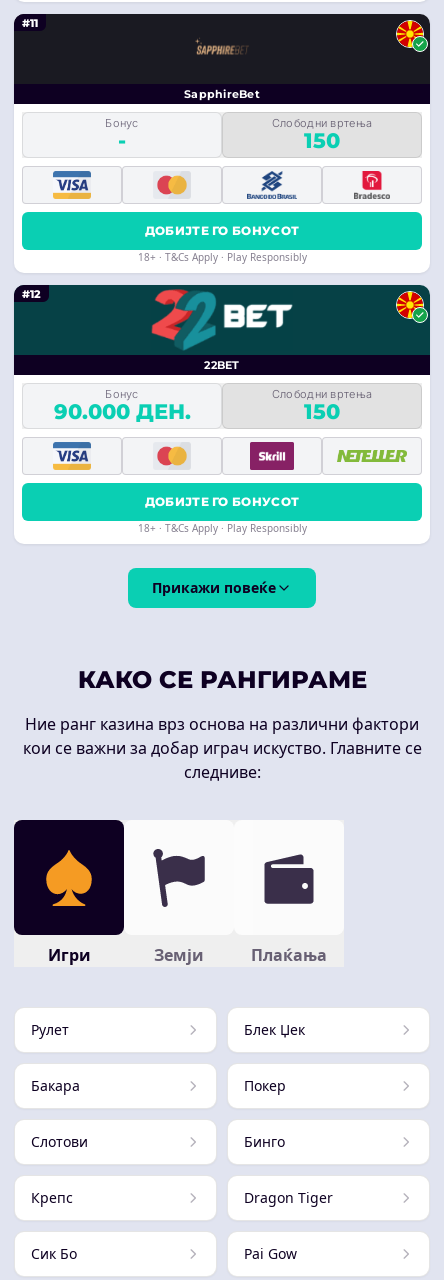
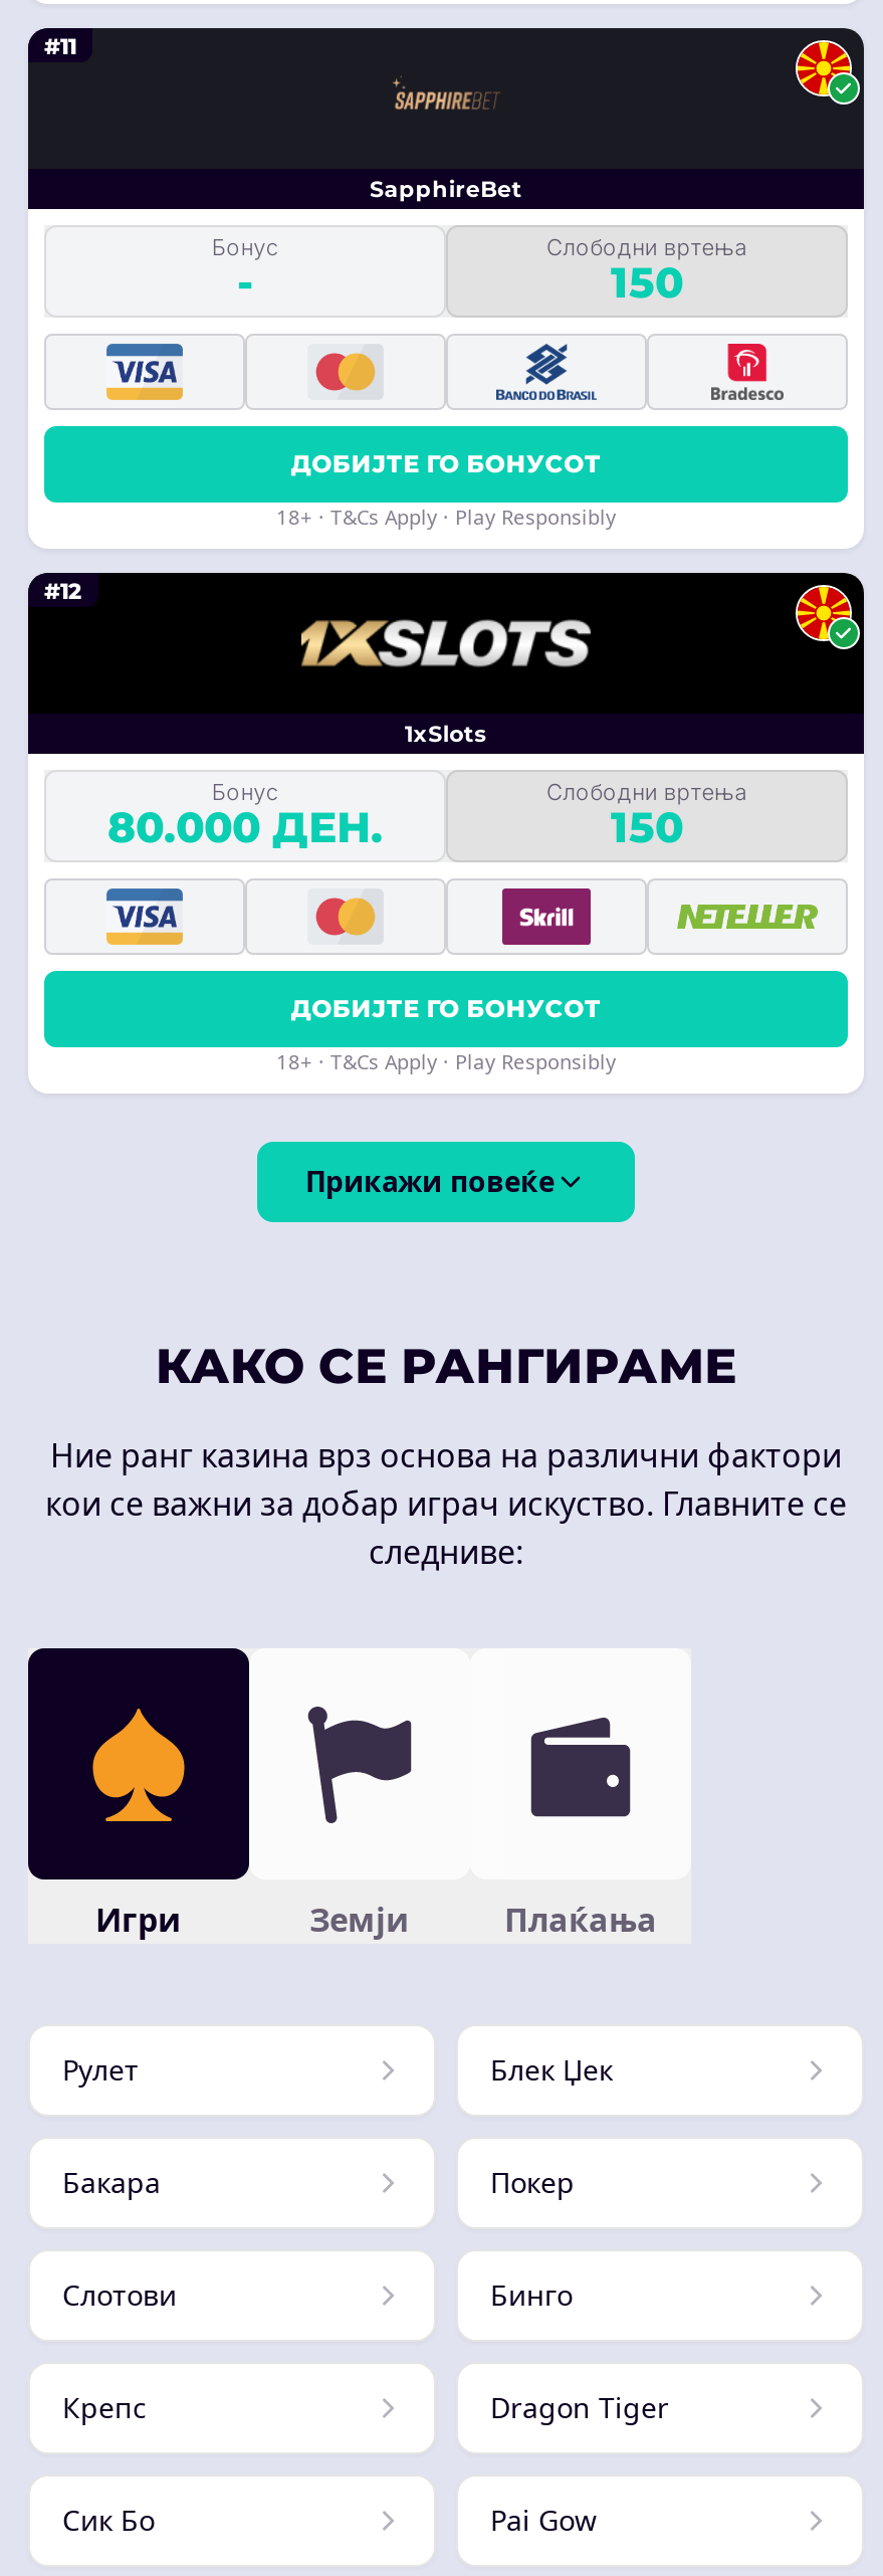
- [image]
- 22BET
+ [image]
+ 1xSlots

- 90.000 ДЕН.
+ 80.000 ДЕН.
